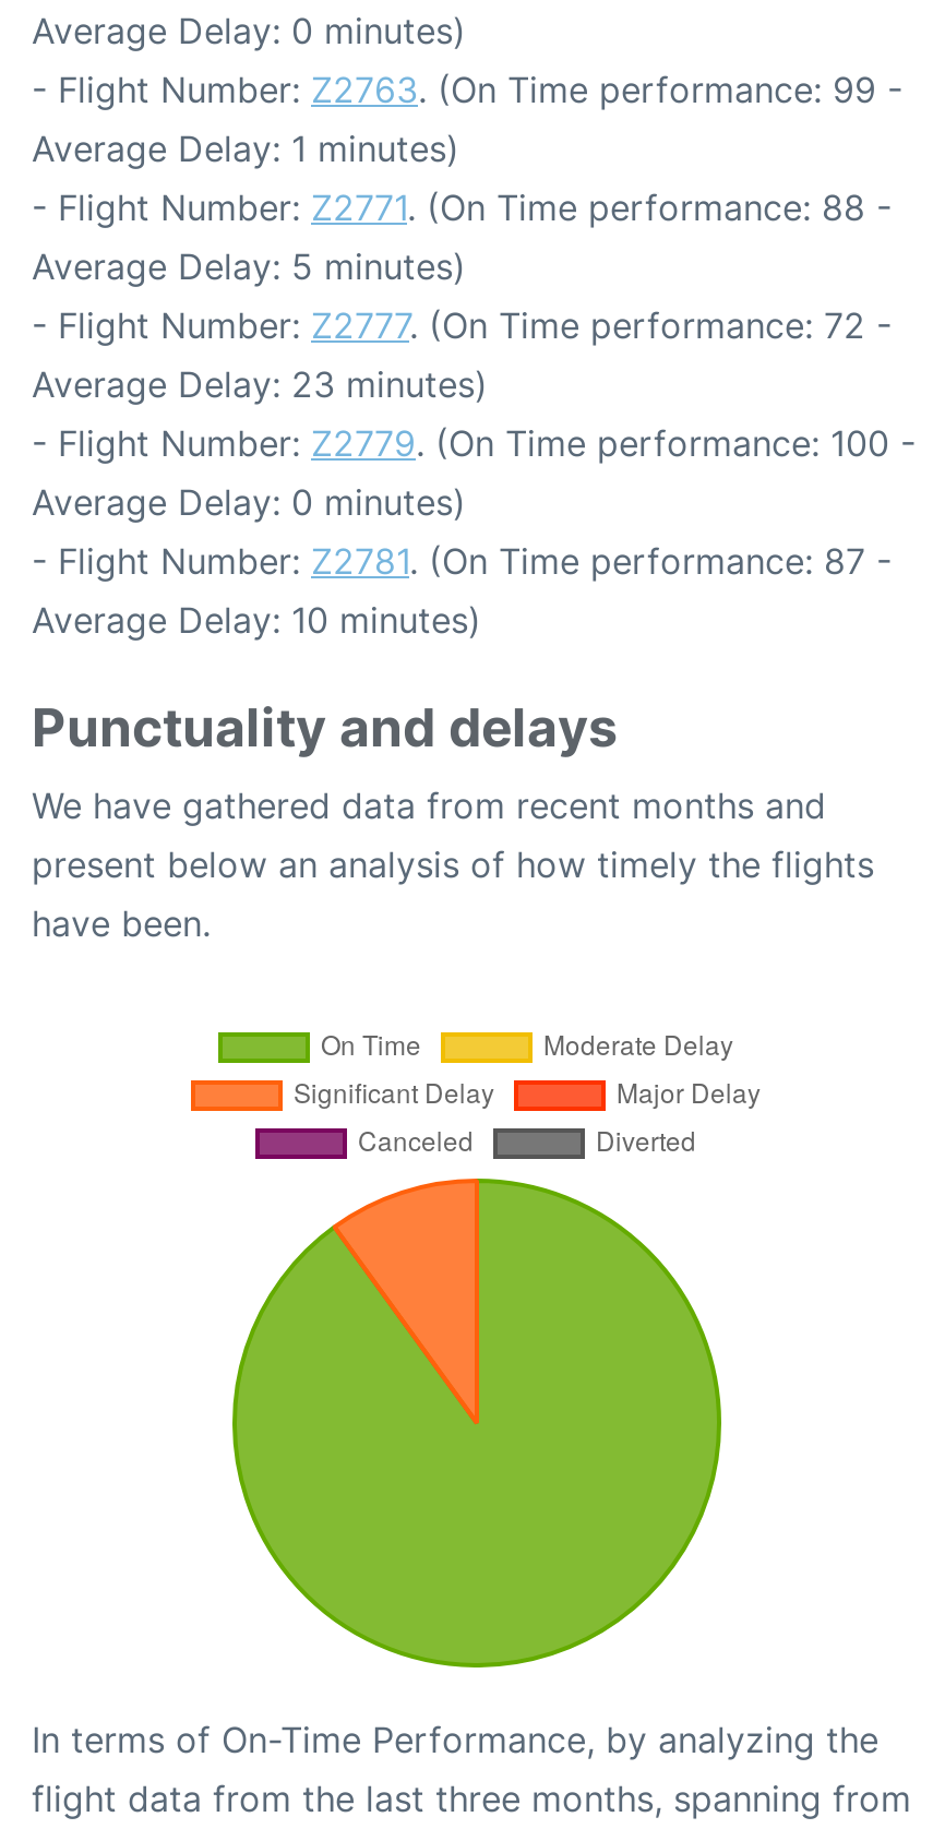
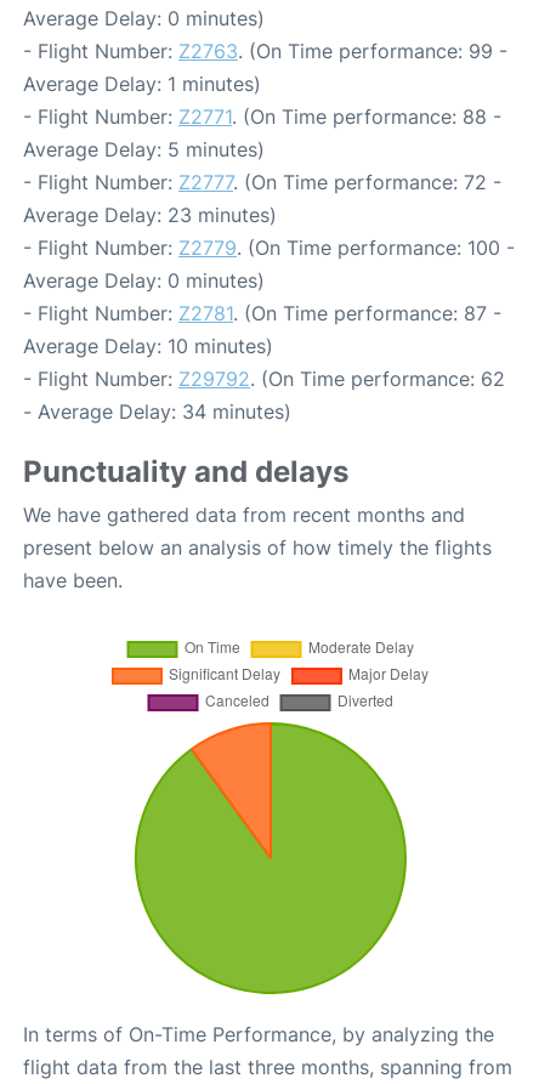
+ - Flight Number: Z29792. (On Time performance: 62
+ - Average Delay: 34 minutes)
